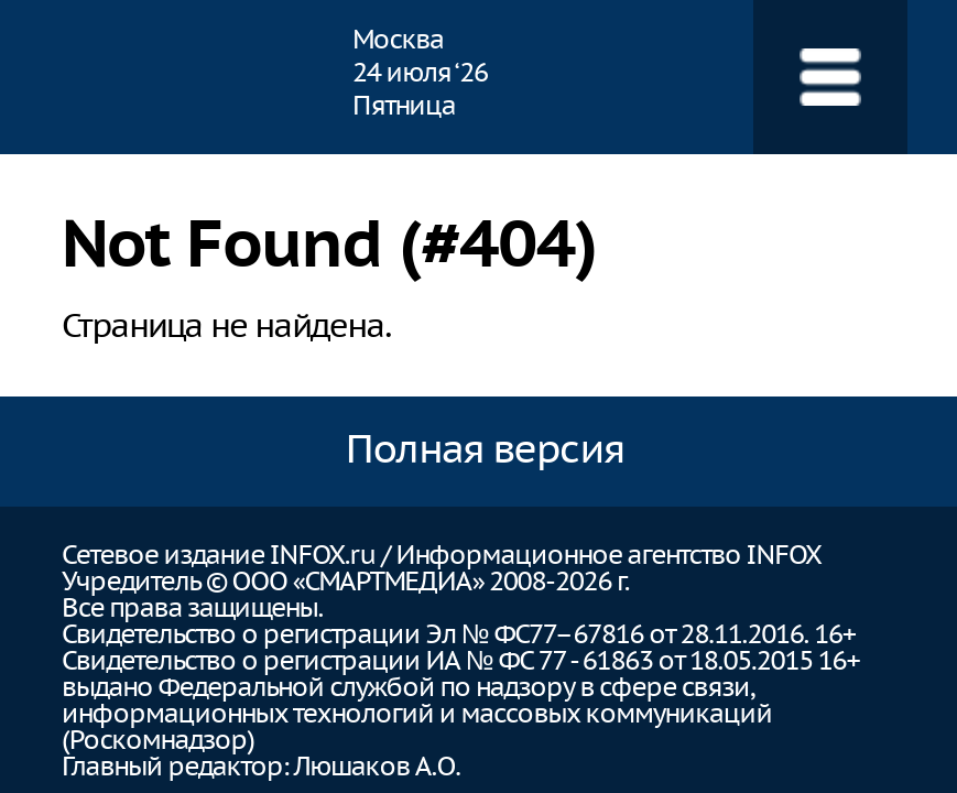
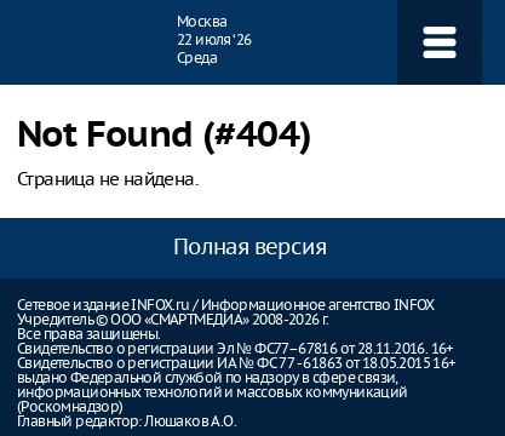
- 24 июля ‘26
- Пятница
+ 22 июля ‘26
+ Среда
